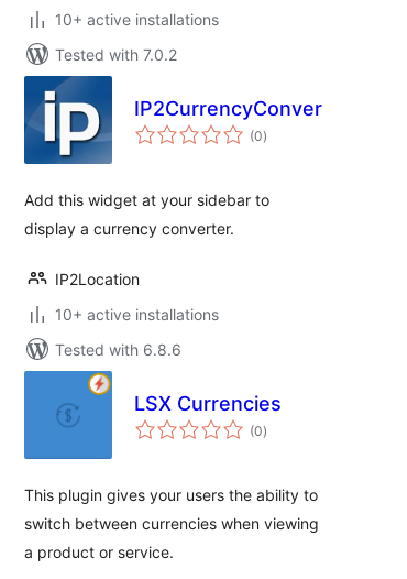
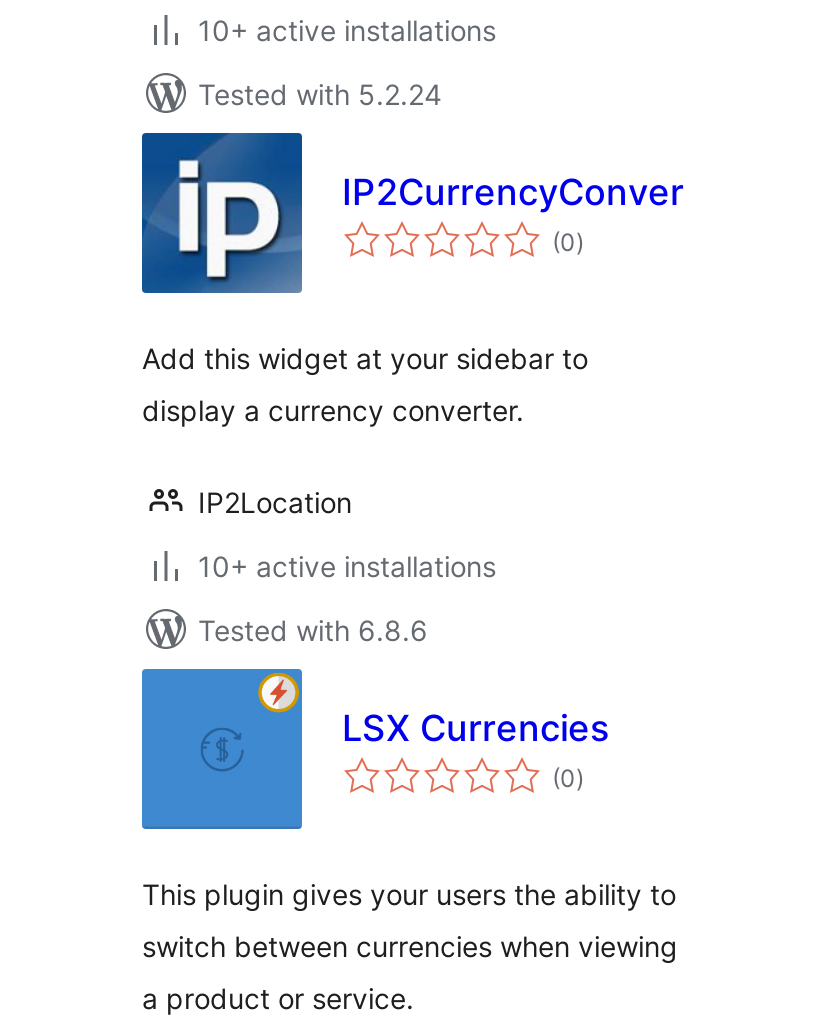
- Tested with 7.0.2
+ Tested with 5.2.24
